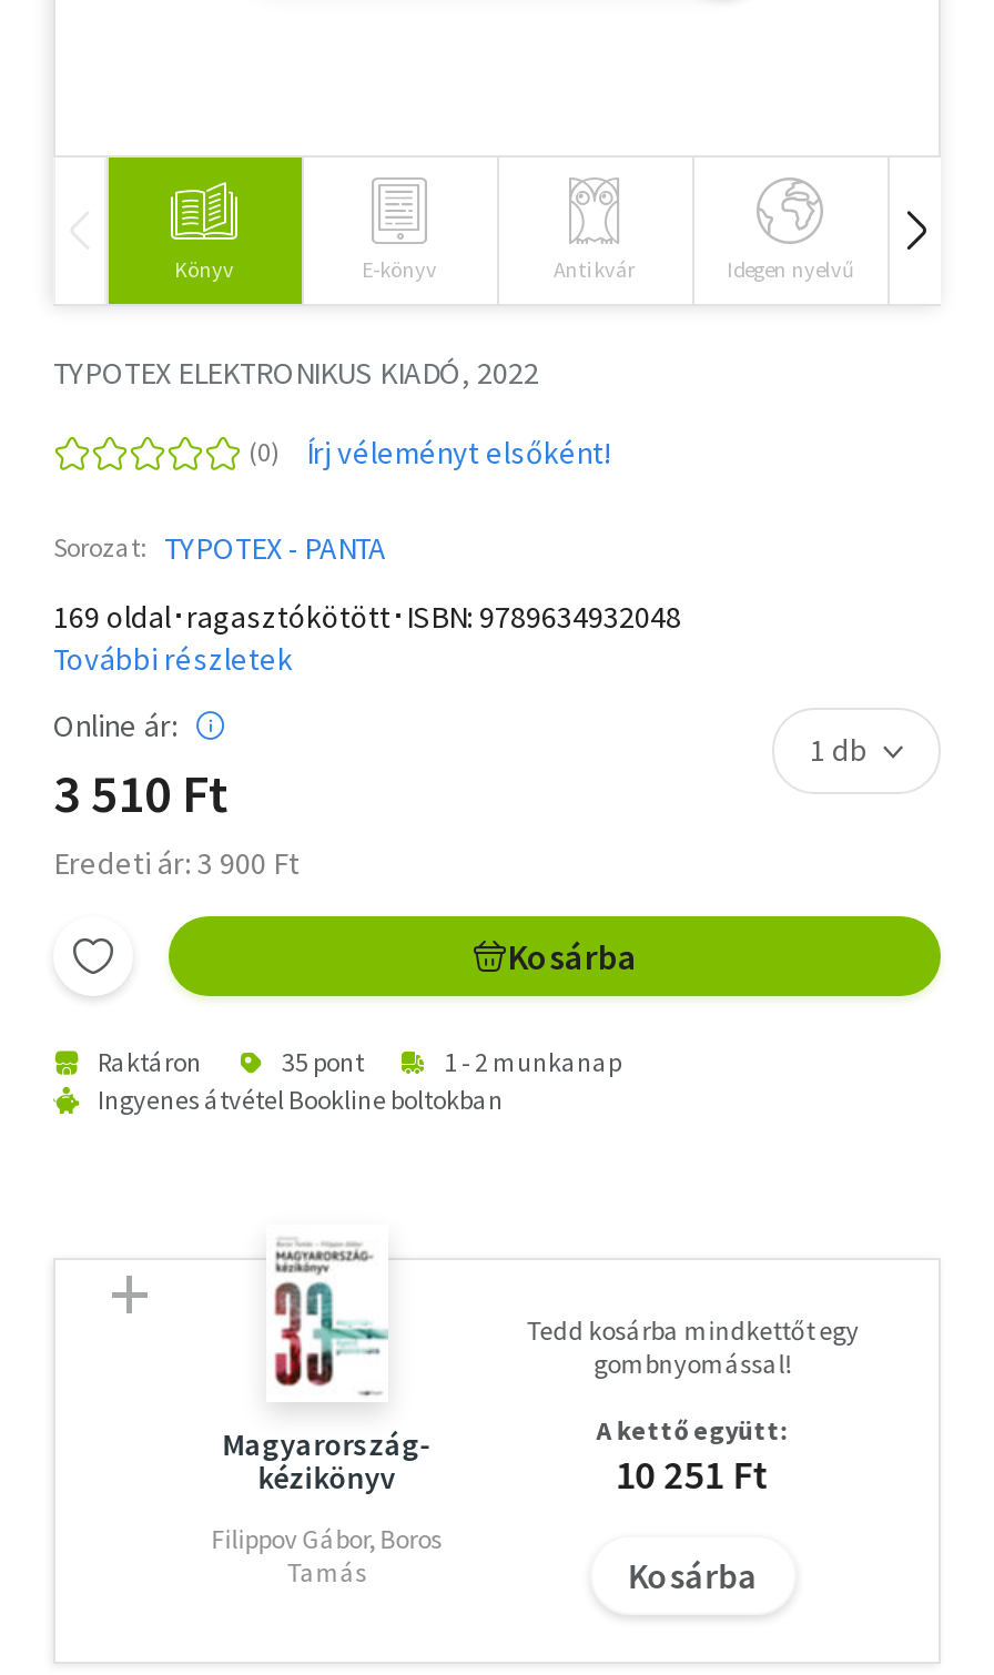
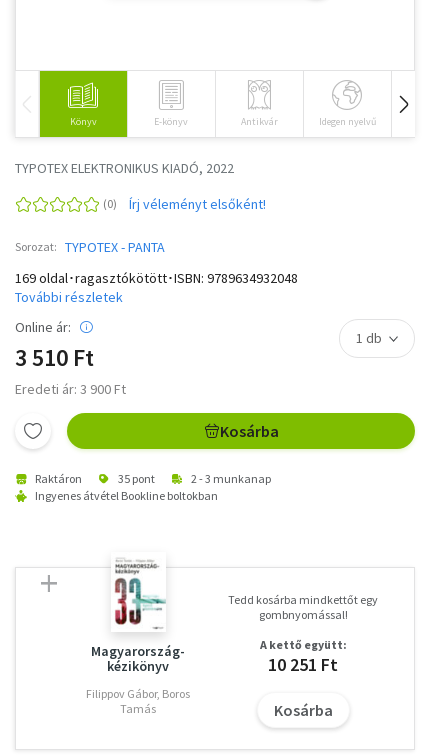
- 1 - 2 munkanap
+ 2 - 3 munkanap
